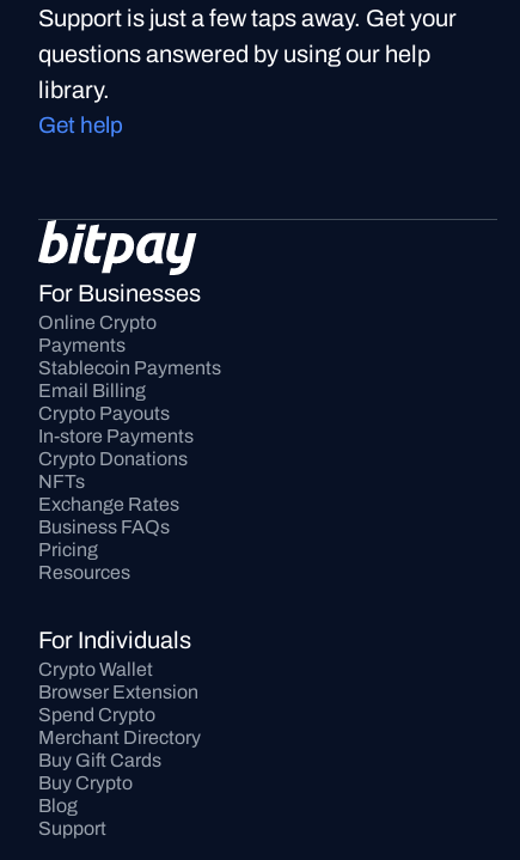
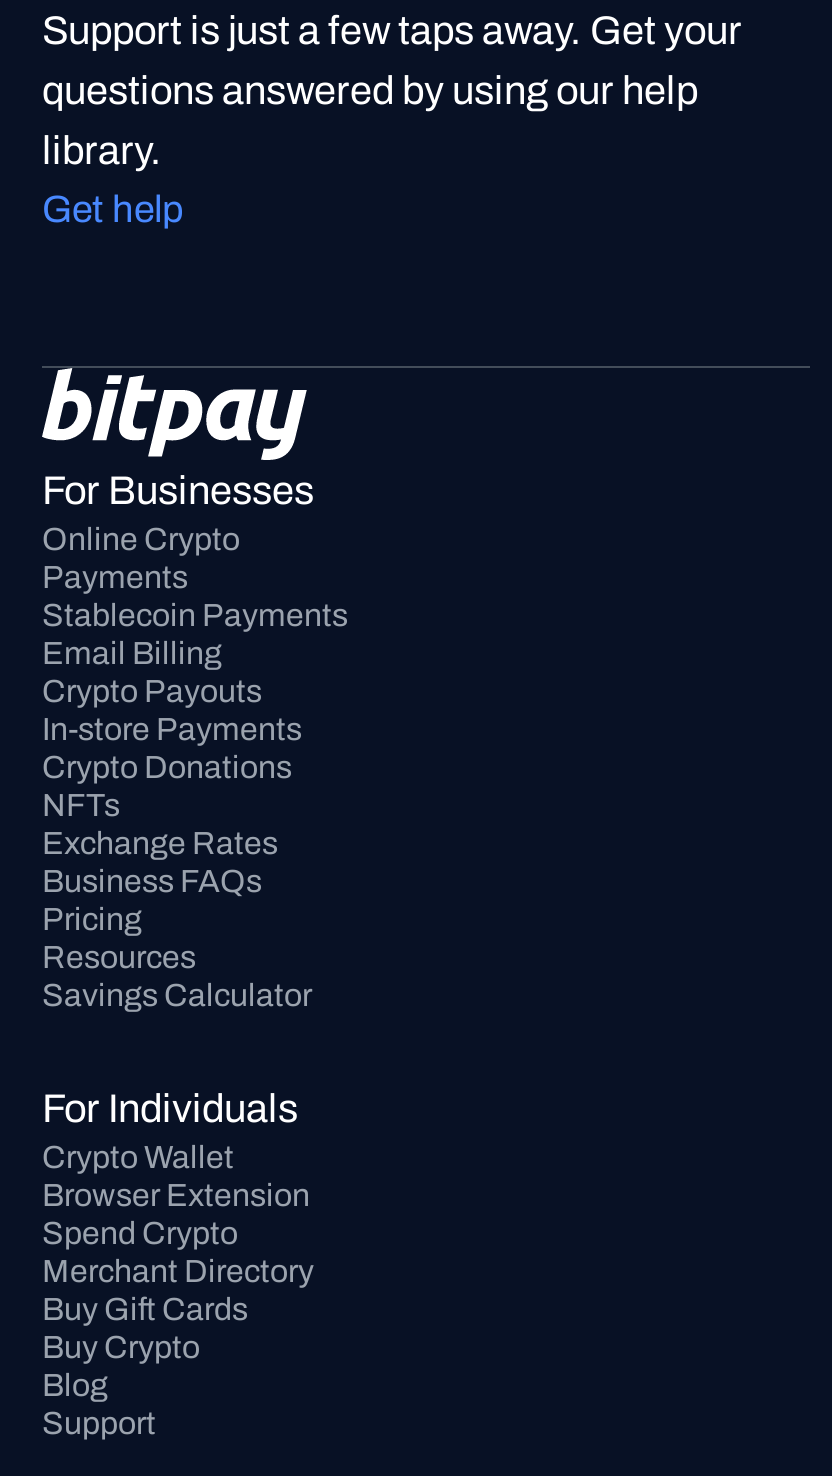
+ Savings Calculator
